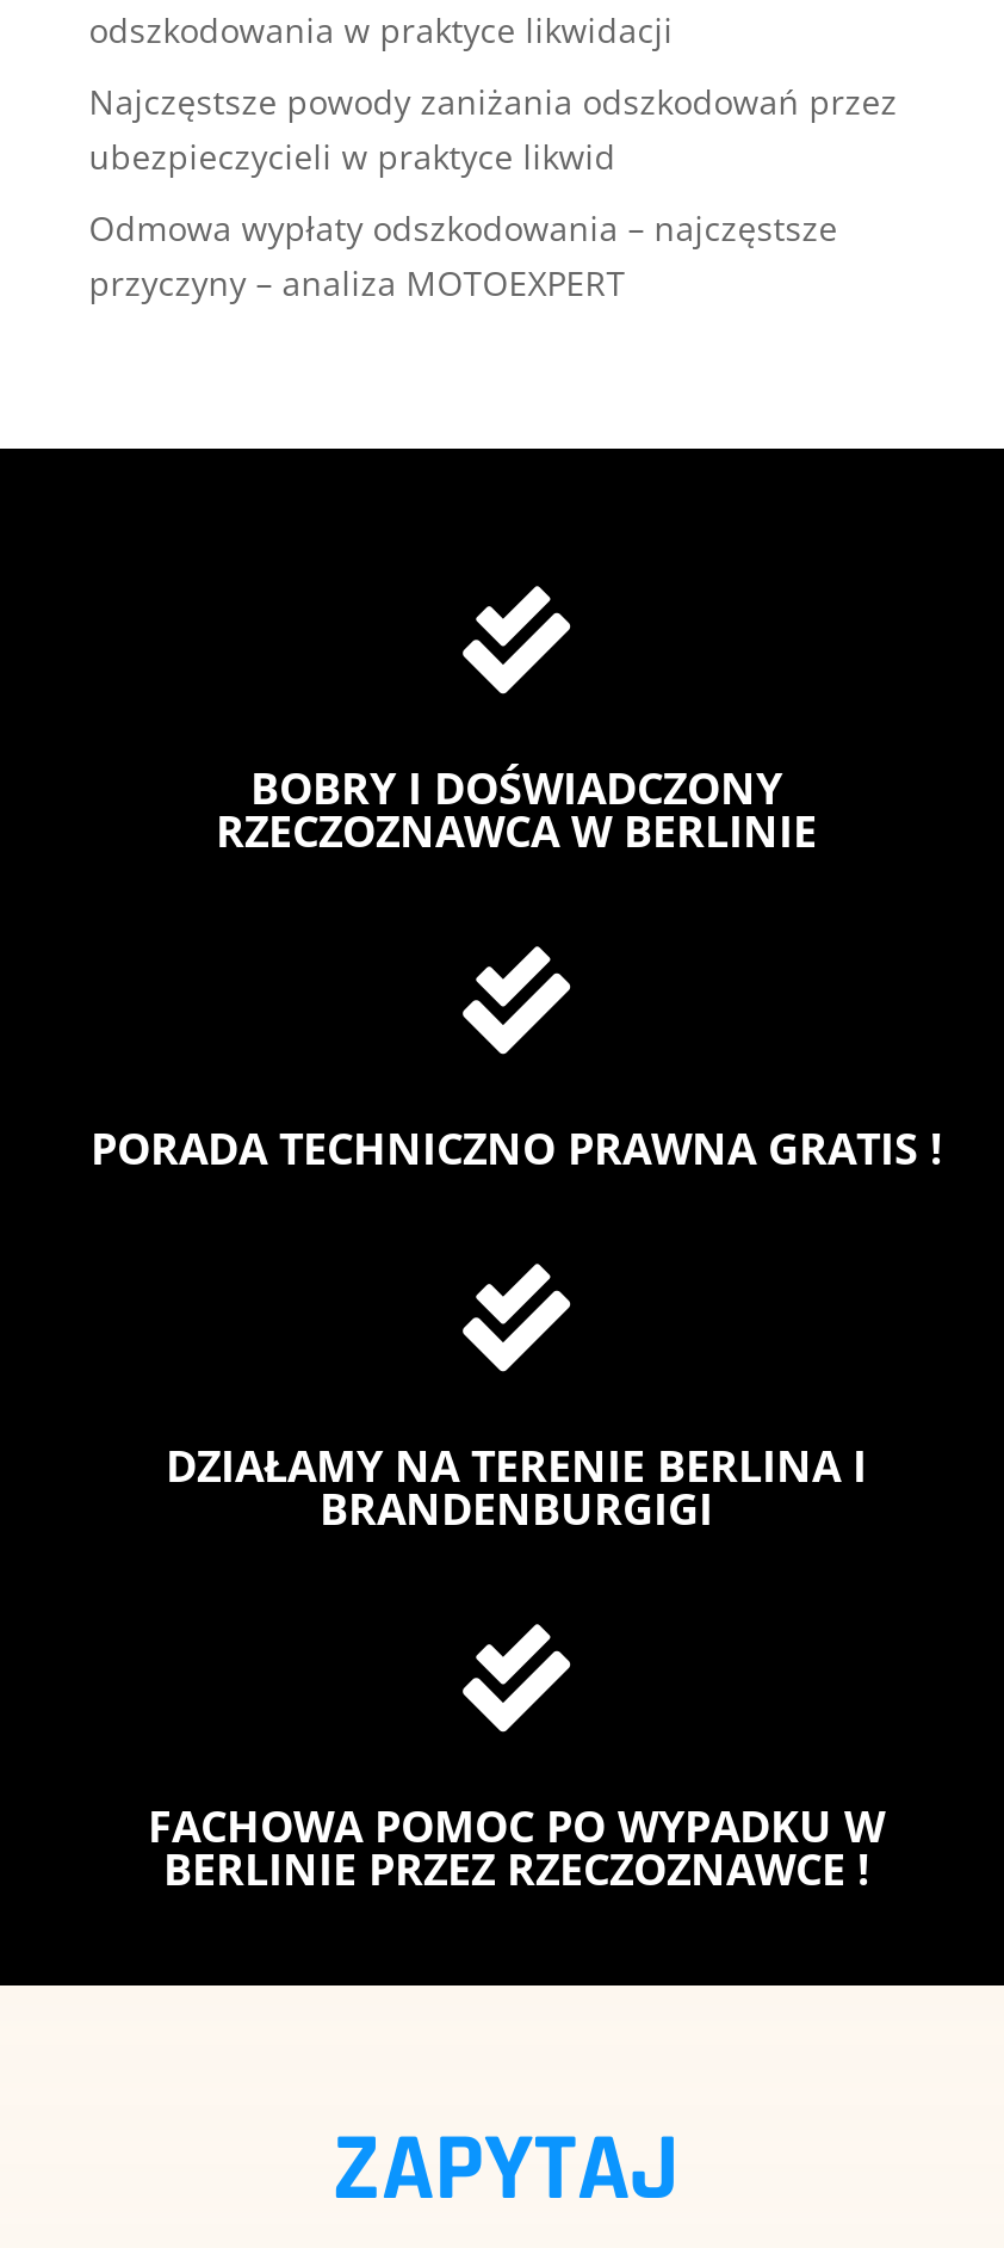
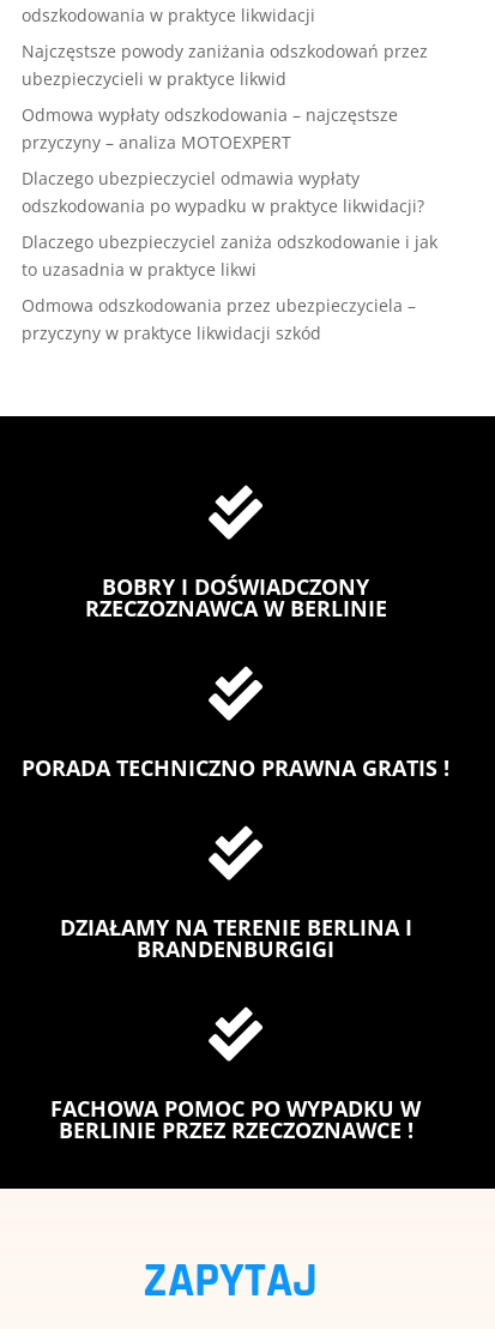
+ Dlaczego ubezpieczyciel odmawia wypłaty
+ odszkodowania po wypadku w praktyce likwidacji?
+ Dlaczego ubezpieczyciel zaniża odszkodowanie i jak
+ to uzasadnia w praktyce likwi
+ Odmowa odszkodowania przez ubezpieczyciela –
+ przyczyny w praktyce likwidacji szkód
